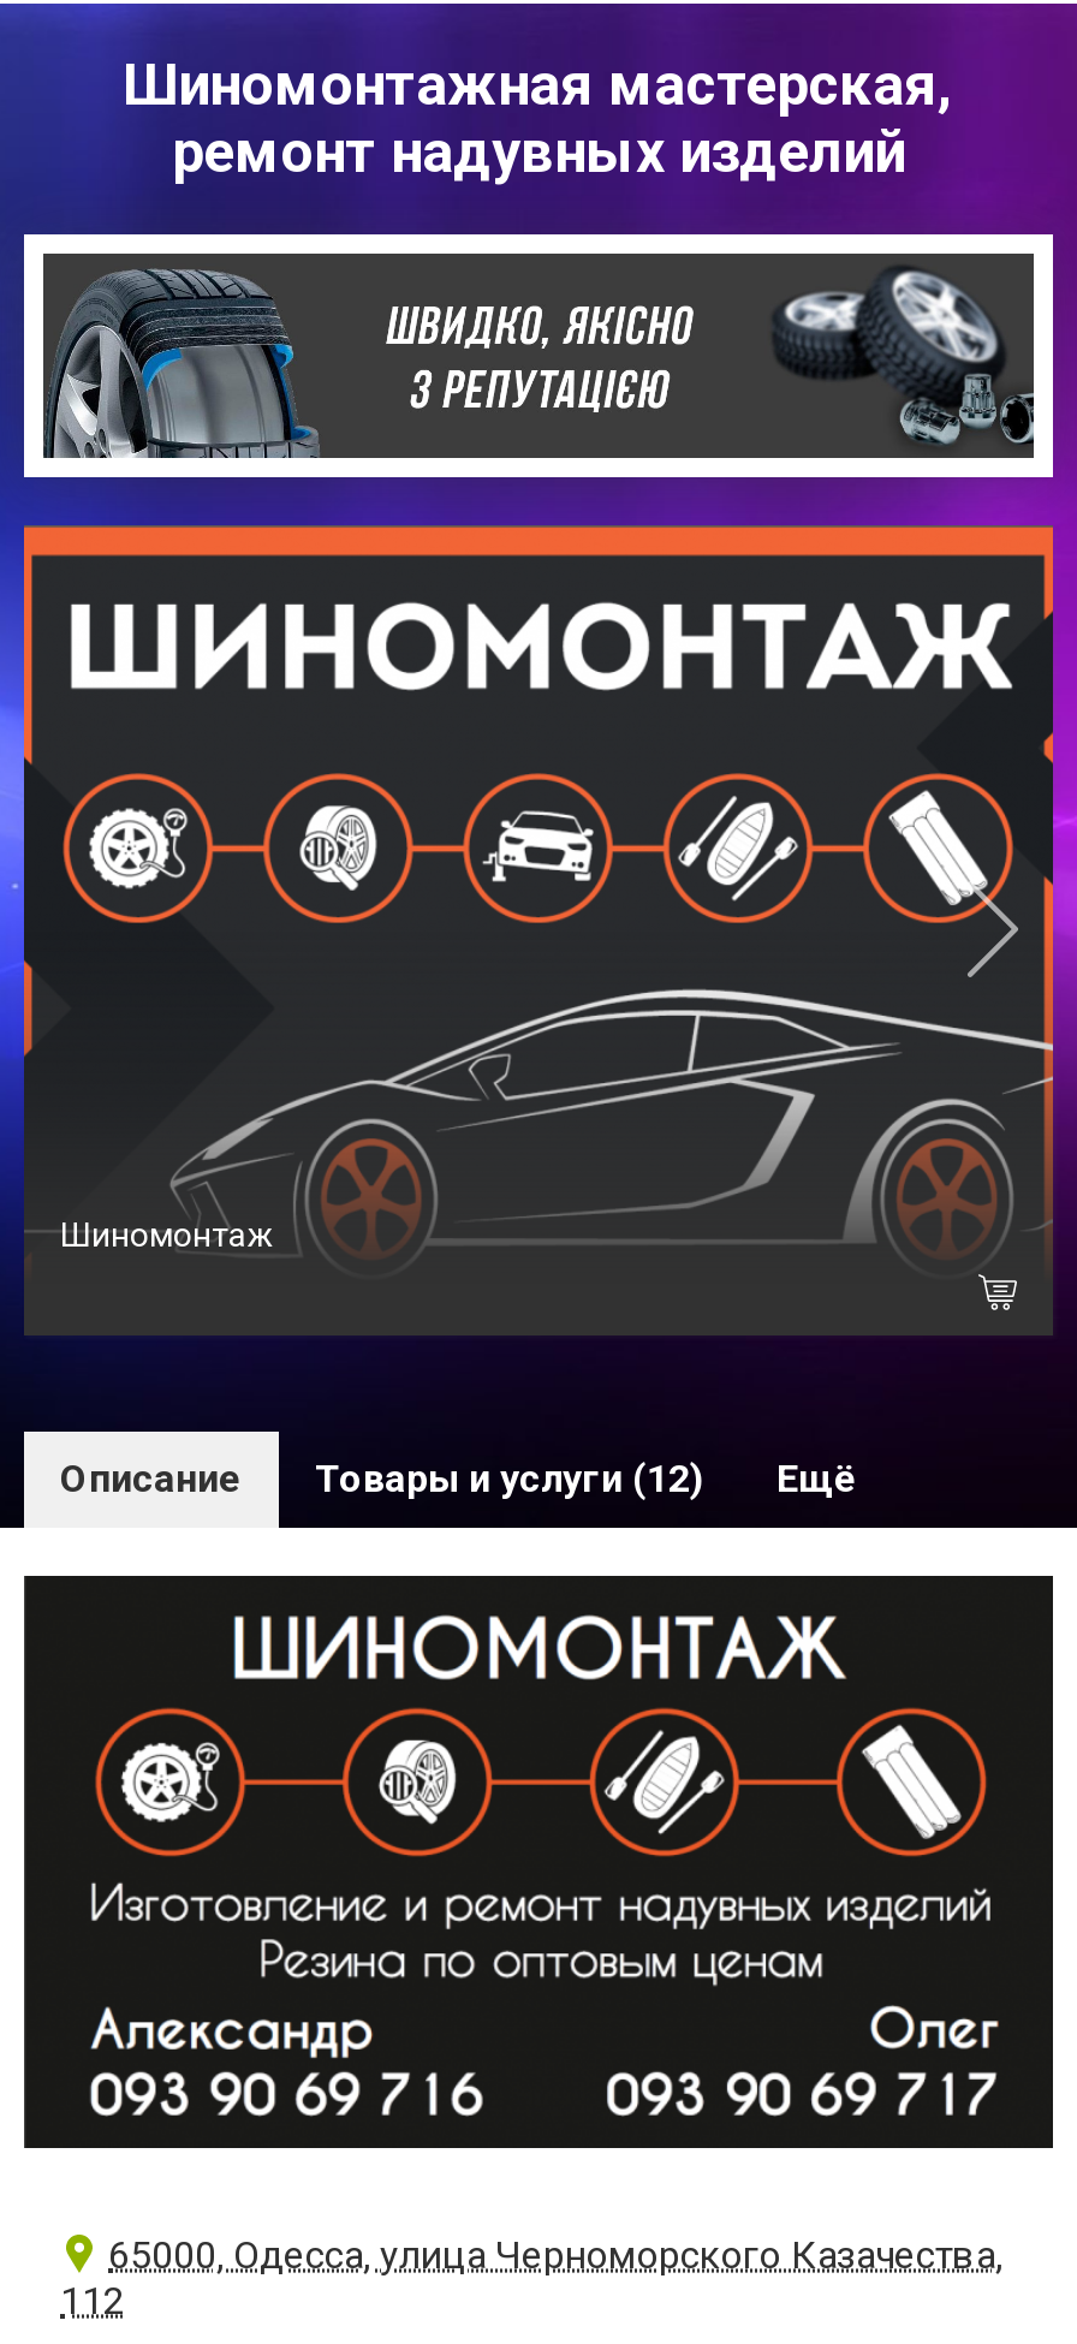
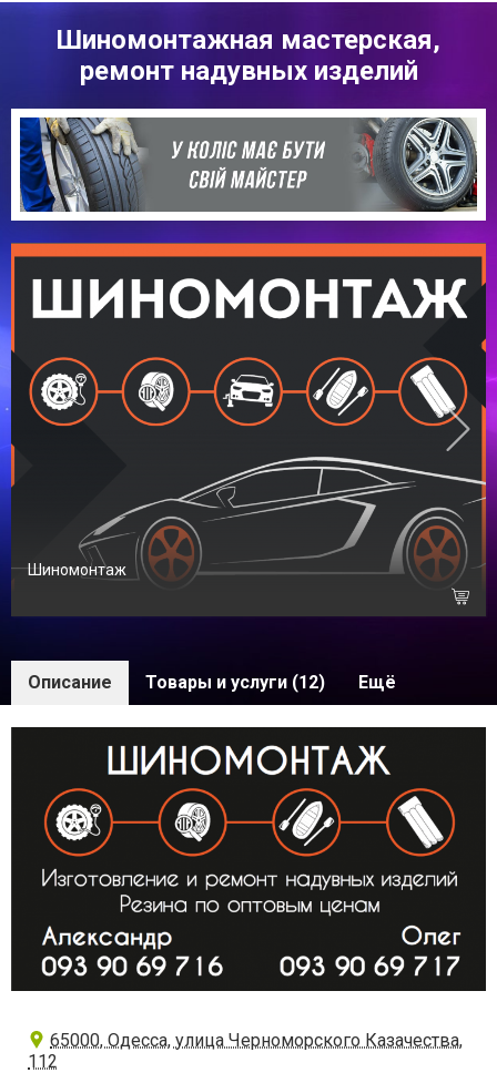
- [image]
+ [image]
